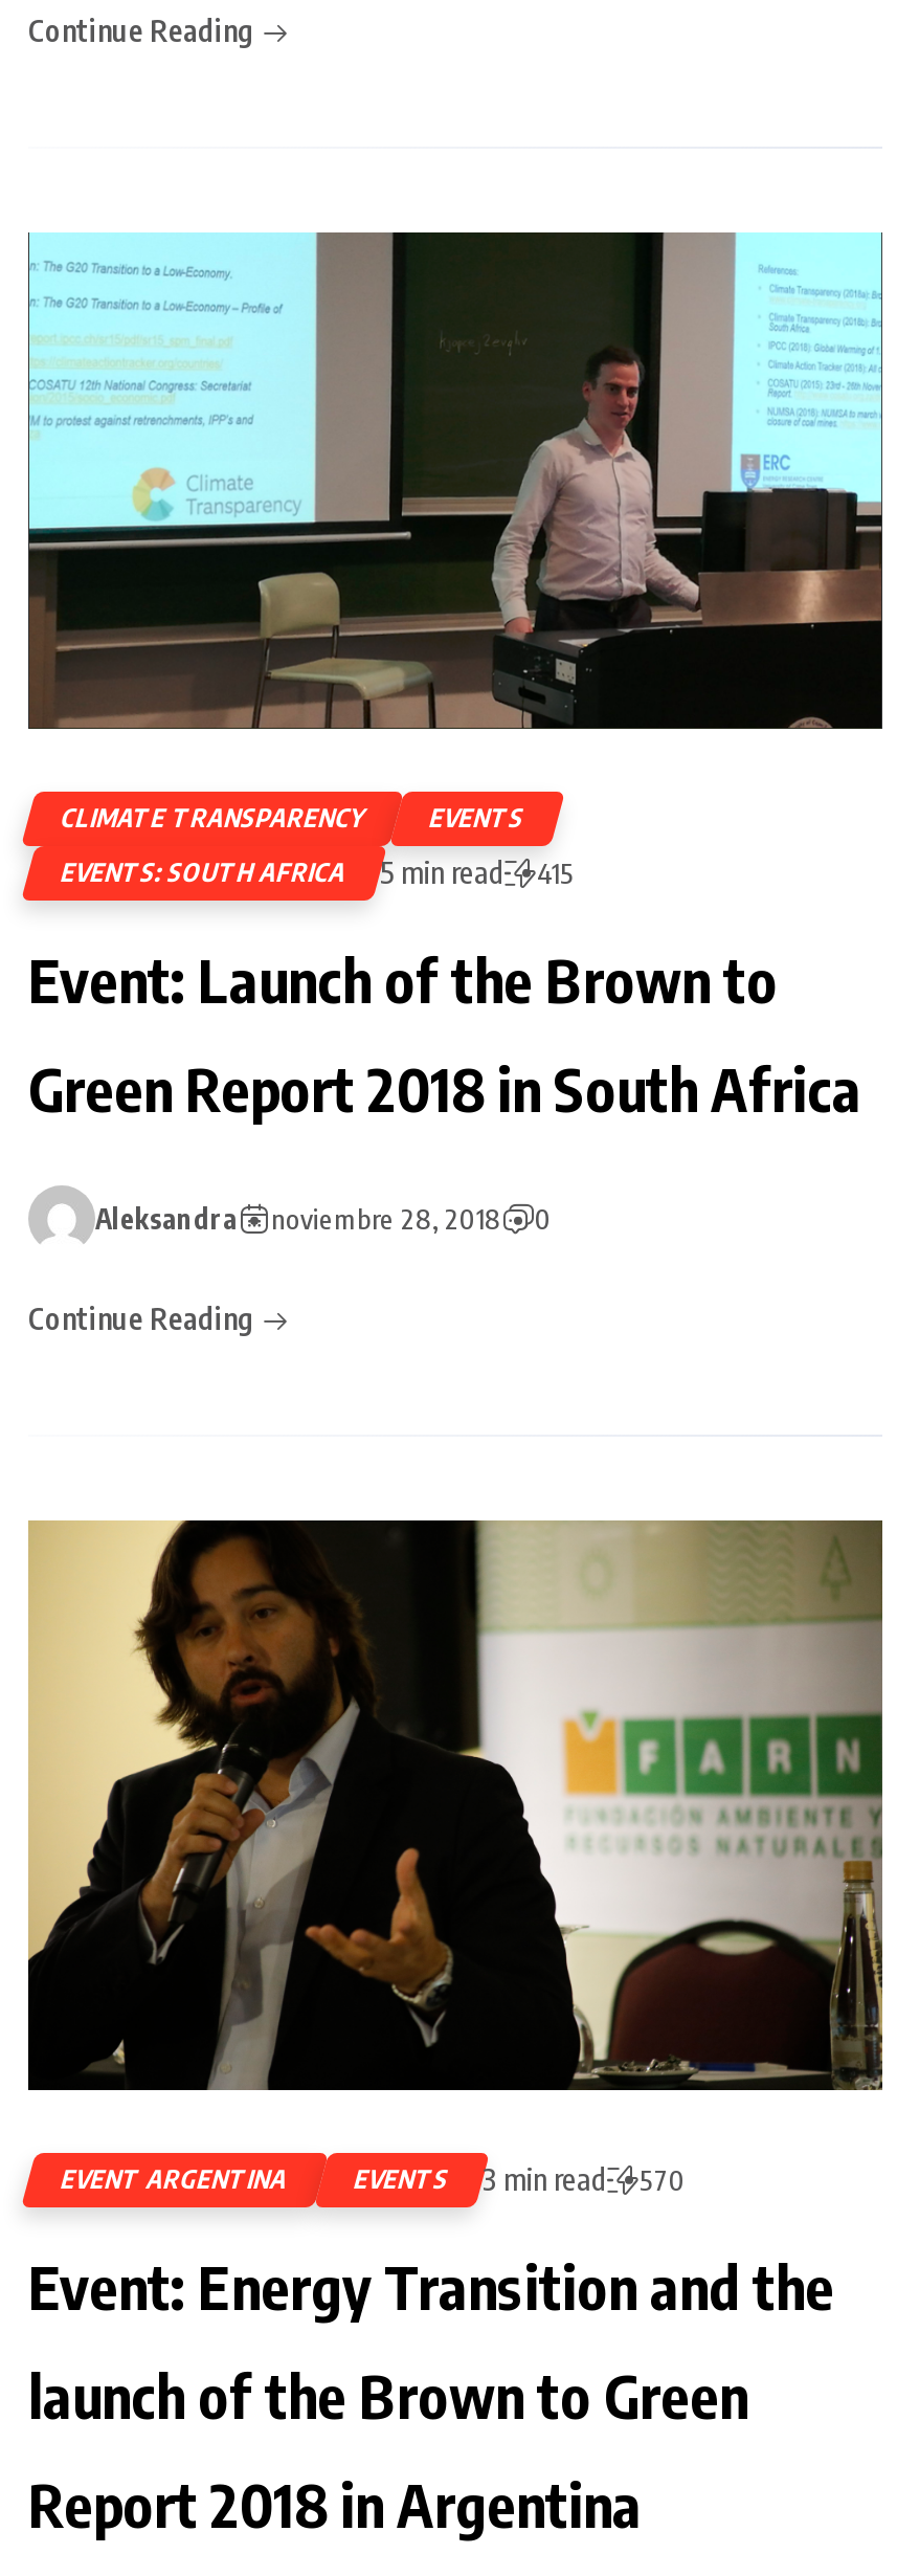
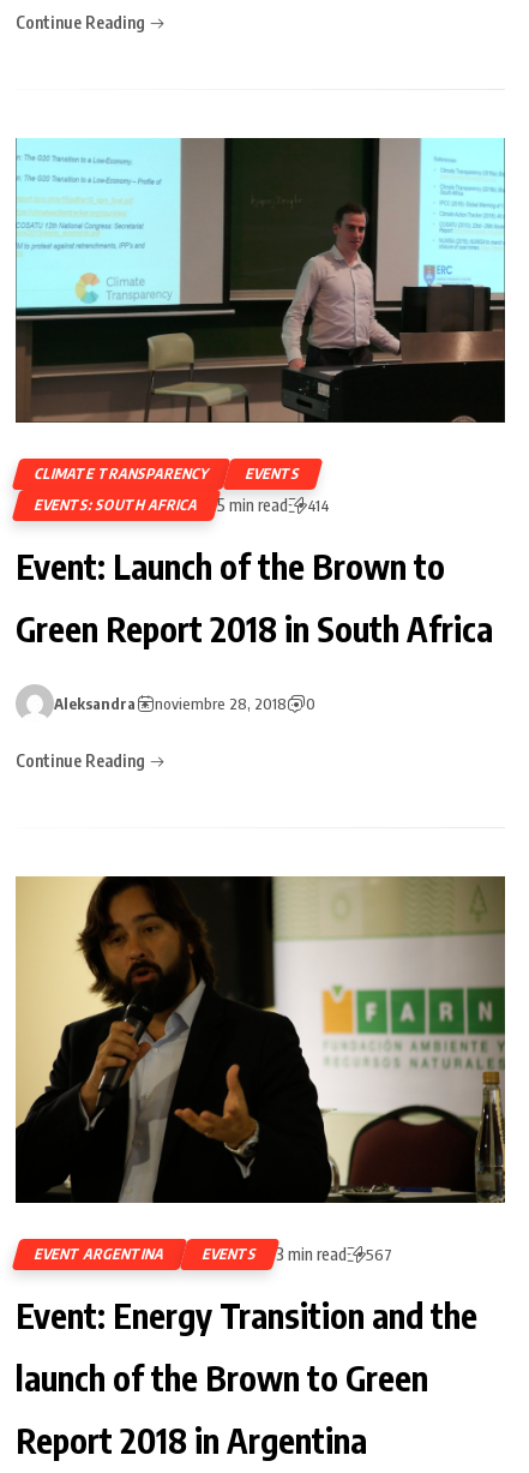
- EVENTS: SOUTH AFRICA 5 min read 415
+ EVENTS: SOUTH AFRICA 5 min read 414

- 570
+ 567
